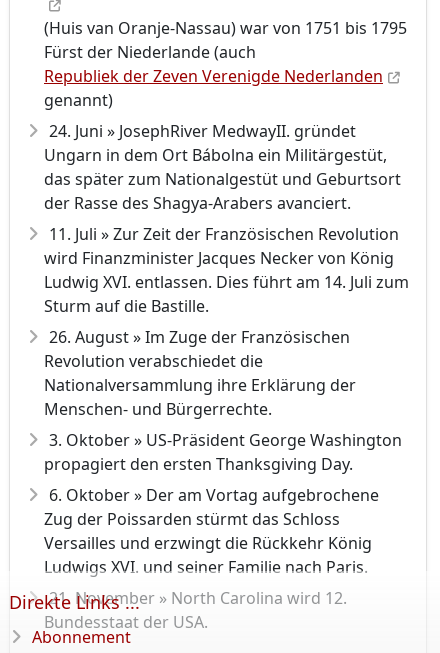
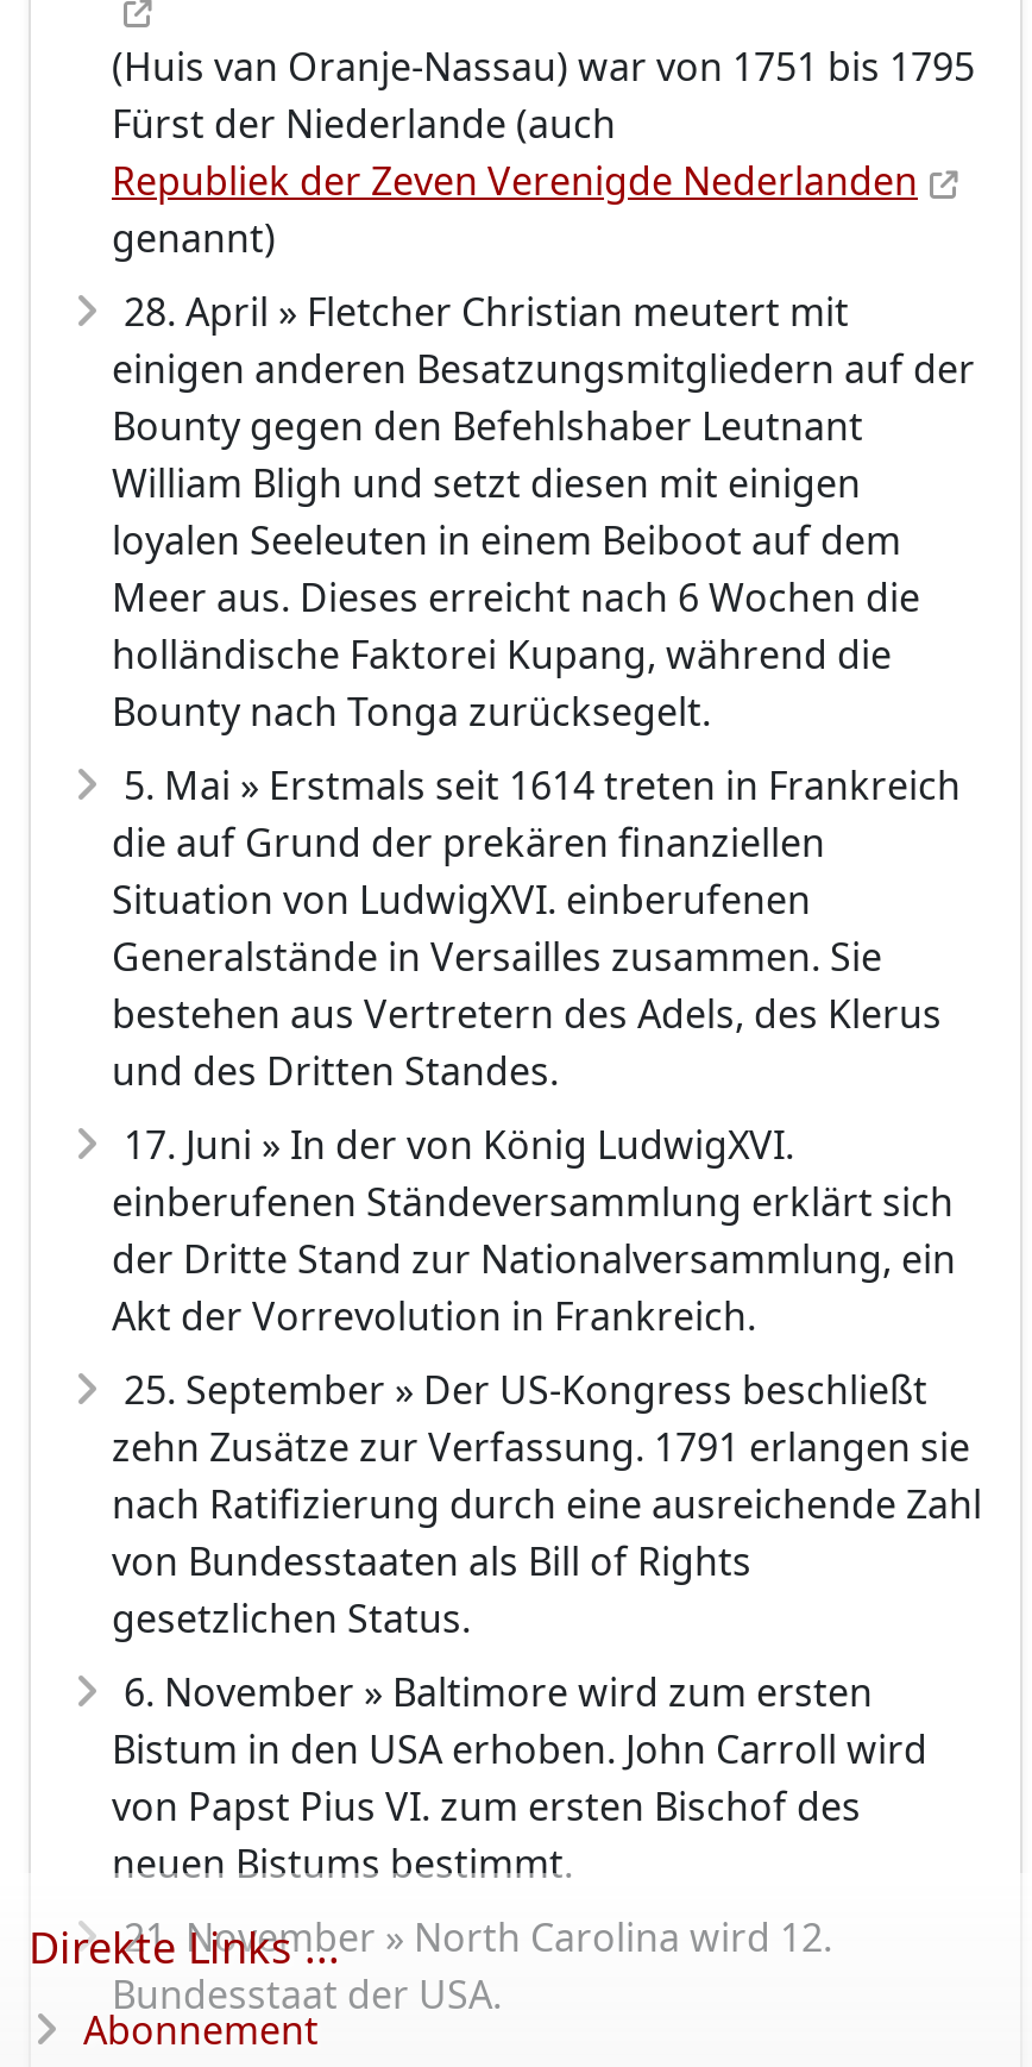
- 24. Juni » JosephRiver MedwayII. gründet
- Ungarn in dem Ort Bábolna ein Militärgestüt,
- das später zum Nationalgestüt und Geburtsort
- der Rasse des Shagya-Arabers avanciert.
- 11. Juli » Zur Zeit der Französischen Revolution
- wird Finanzminister Jacques Necker von König
- Ludwig XVI. entlassen. Dies führt am 14. Juli zum
- Sturm auf die Bastille.
- 26. August » Im Zuge der Französischen
- Revolution verabschiedet die
- Nationalversammlung ihre Erklärung der
- Menschen- und Bürgerrechte.
- 3. Oktober » US-Präsident George Washington
- propagiert den ersten Thanksgiving Day.
- 6. Oktober » Der am Vortag aufgebrochene
- Zug der Poissarden stürmt das Schloss
- Versailles und erzwingt die Rückkehr König
- Ludwigs XVI. und seiner Familie nach Paris.
+ 28. April » Fletcher Christian meutert mit
+ einigen anderen Besatzungsmitgliedern auf der
+ Bounty gegen den Befehlshaber Leutnant
+ William Bligh und setzt diesen mit einigen
+ loyalen Seeleuten in einem Beiboot auf dem
+ Meer aus. Dieses erreicht nach 6 Wochen die
+ holländische Faktorei Kupang, während die
+ Bounty nach Tonga zurücksegelt.
+ 5. Mai » Erstmals seit 1614 treten in Frankreich
+ die auf Grund der prekären finanziellen
+ Situation von LudwigXVI. einberufenen
+ Generalstände in Versailles zusammen. Sie
+ bestehen aus Vertretern des Adels, des Klerus
+ und des Dritten Standes.
+ 17. Juni » In der von König LudwigXVI.
+ einberufenen Ständeversammlung erklärt sich
+ der Dritte Stand zur Nationalversammlung, ein
+ Akt der Vorrevolution in Frankreich.
+ 25. September » Der US-Kongress beschließt
+ zehn Zusätze zur Verfassung. 1791 erlangen sie
+ nach Ratifizierung durch eine ausreichende Zahl
+ von Bundesstaaten als Bill of Rights
+ gesetzlichen Status.
+ 6. November » Baltimore wird zum ersten
+ Bistum in den USA erhoben. John Carroll wird
+ von Papst Pius VI. zum ersten Bischof des
+ neuen Bistums bestimmt.
